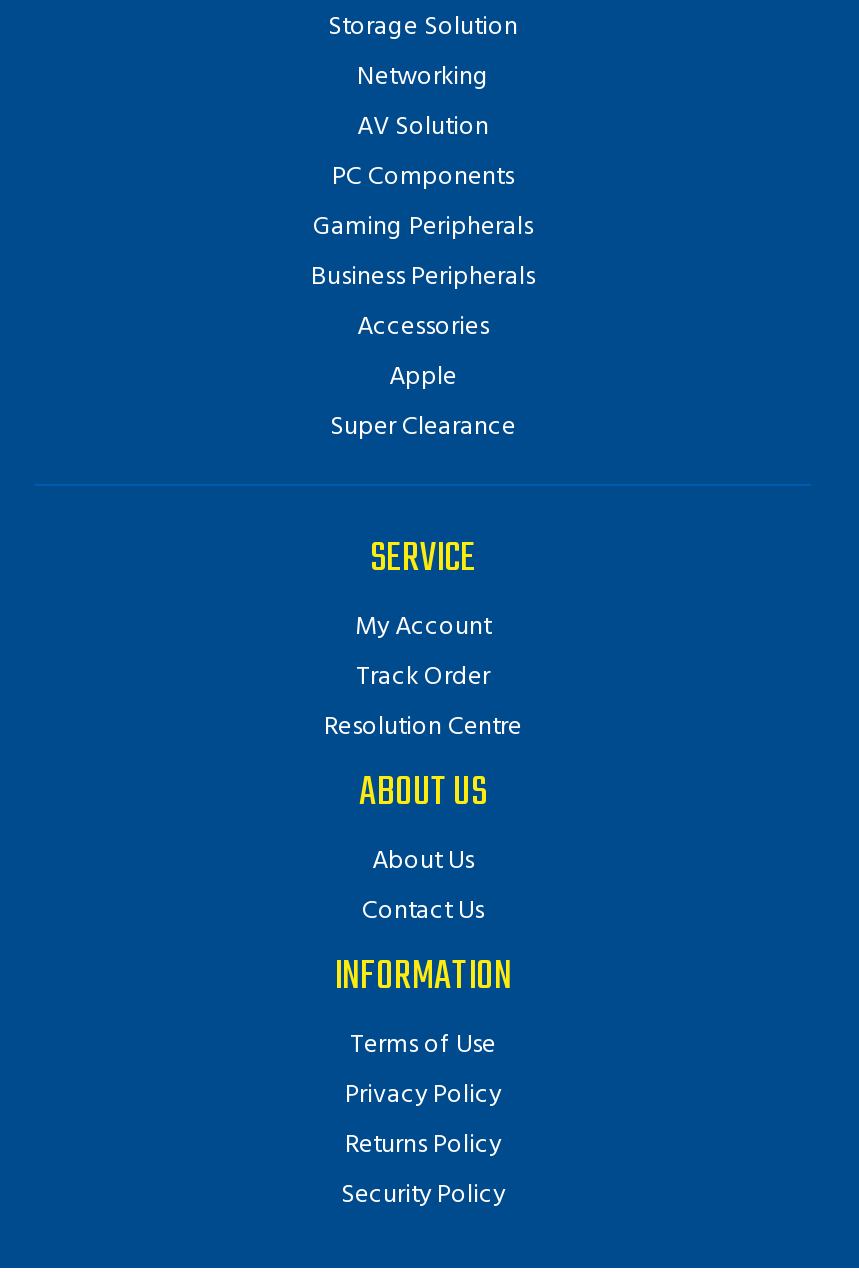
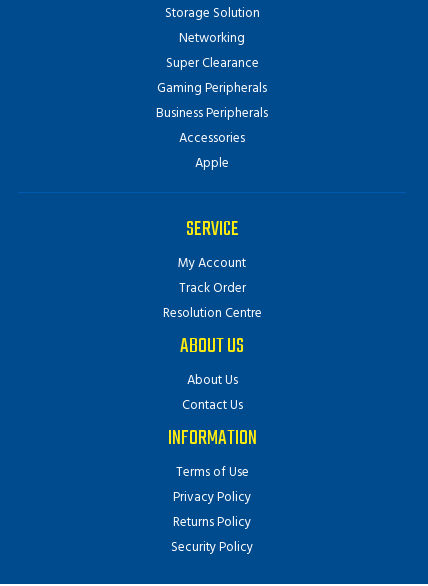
- AV Solution
- PC Components

moved up: Super Clearance
